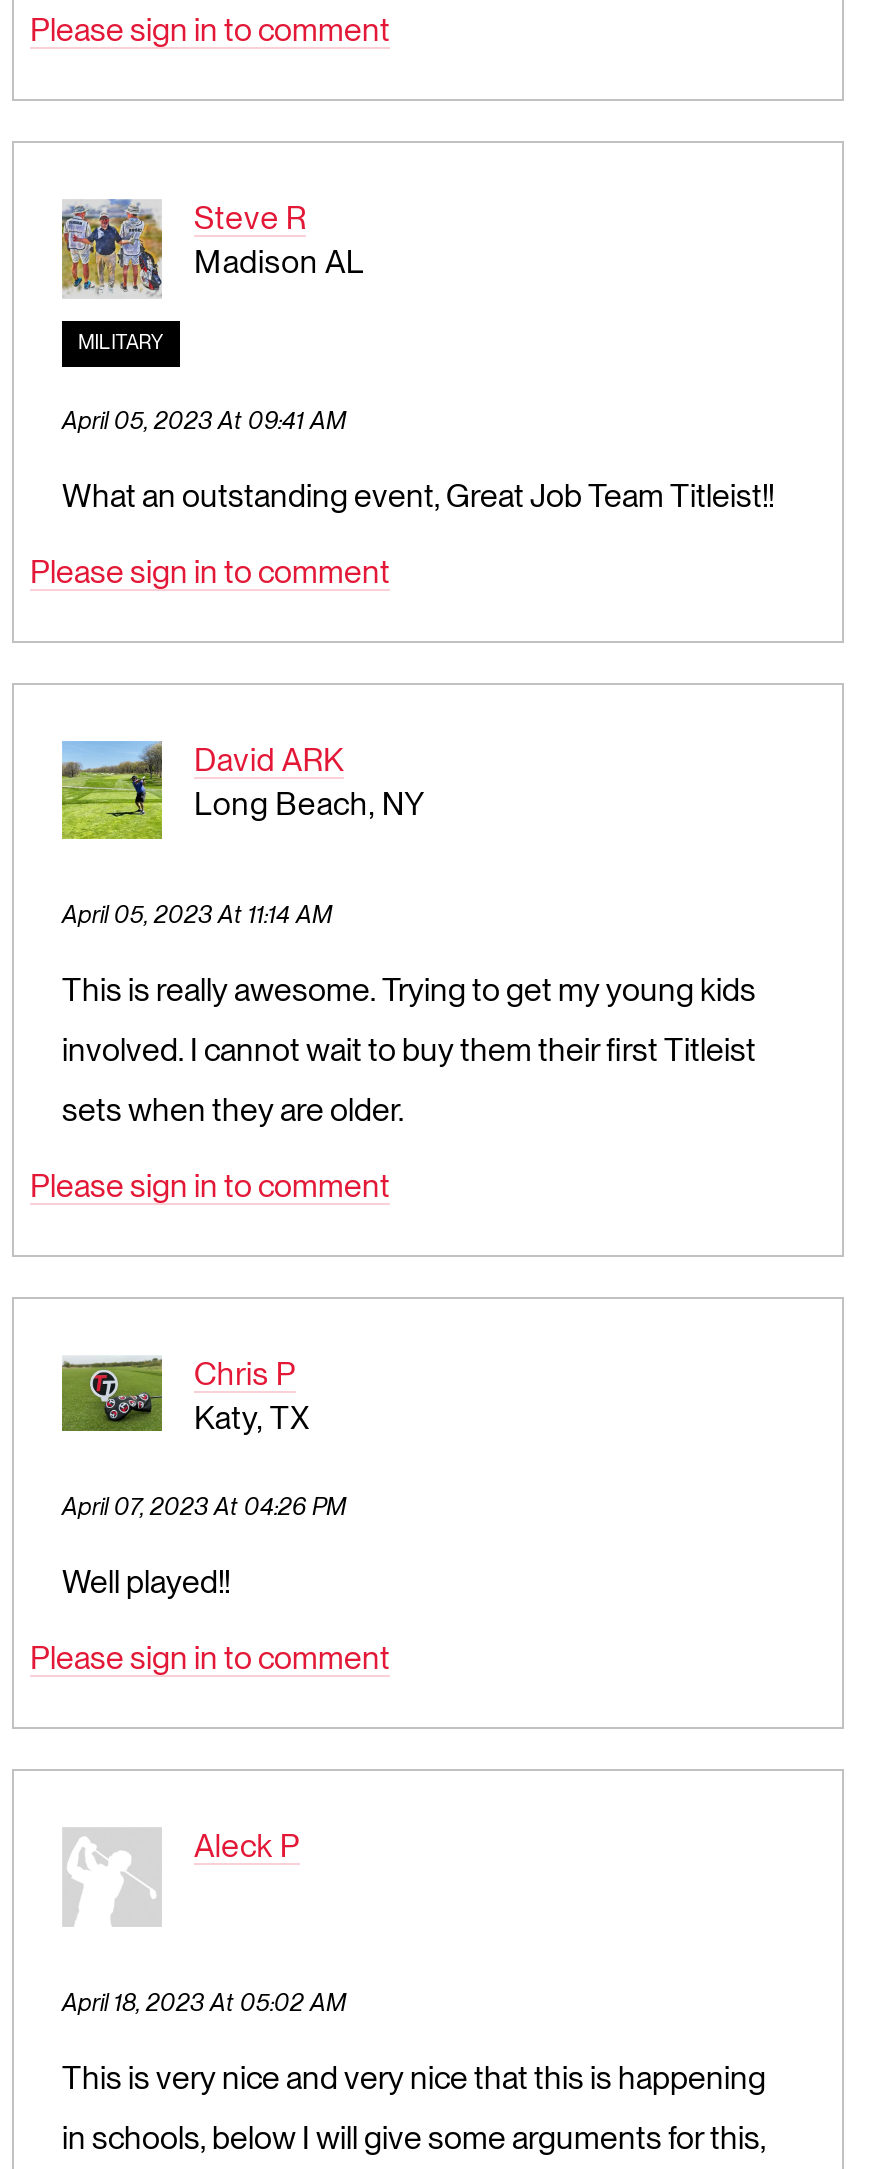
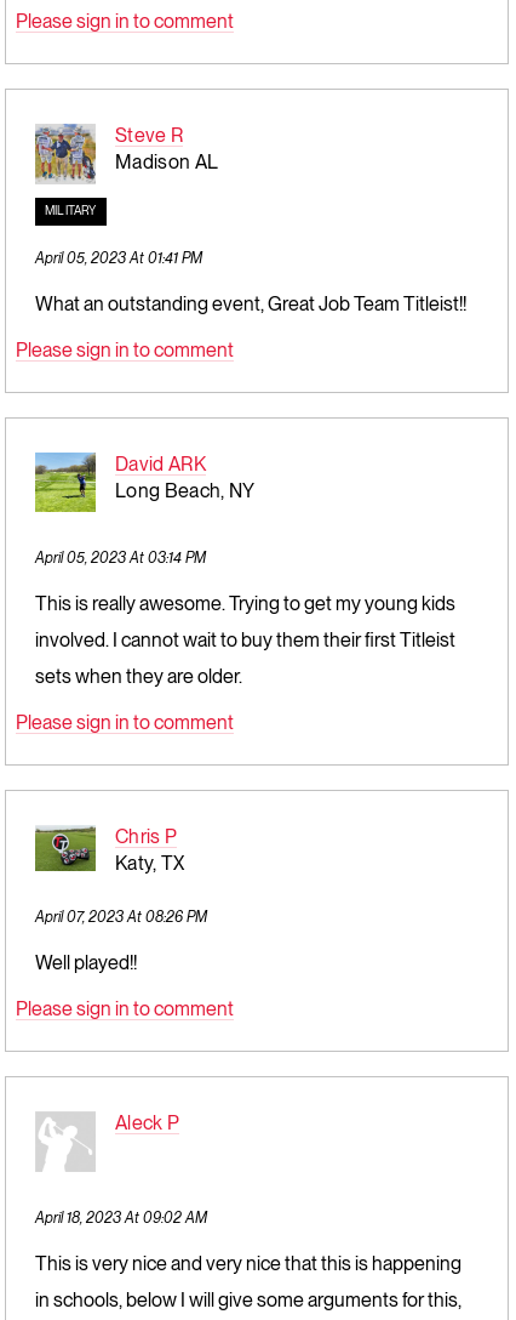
- April 05, 2023 At 09:41 AM
+ April 05, 2023 At 01:41 PM

- April 05, 2023 At 11:14 AM
+ April 05, 2023 At 03:14 PM

- April 07, 2023 At 04:26 PM
+ April 07, 2023 At 08:26 PM

- April 18, 2023 At 05:02 AM
+ April 18, 2023 At 09:02 AM
